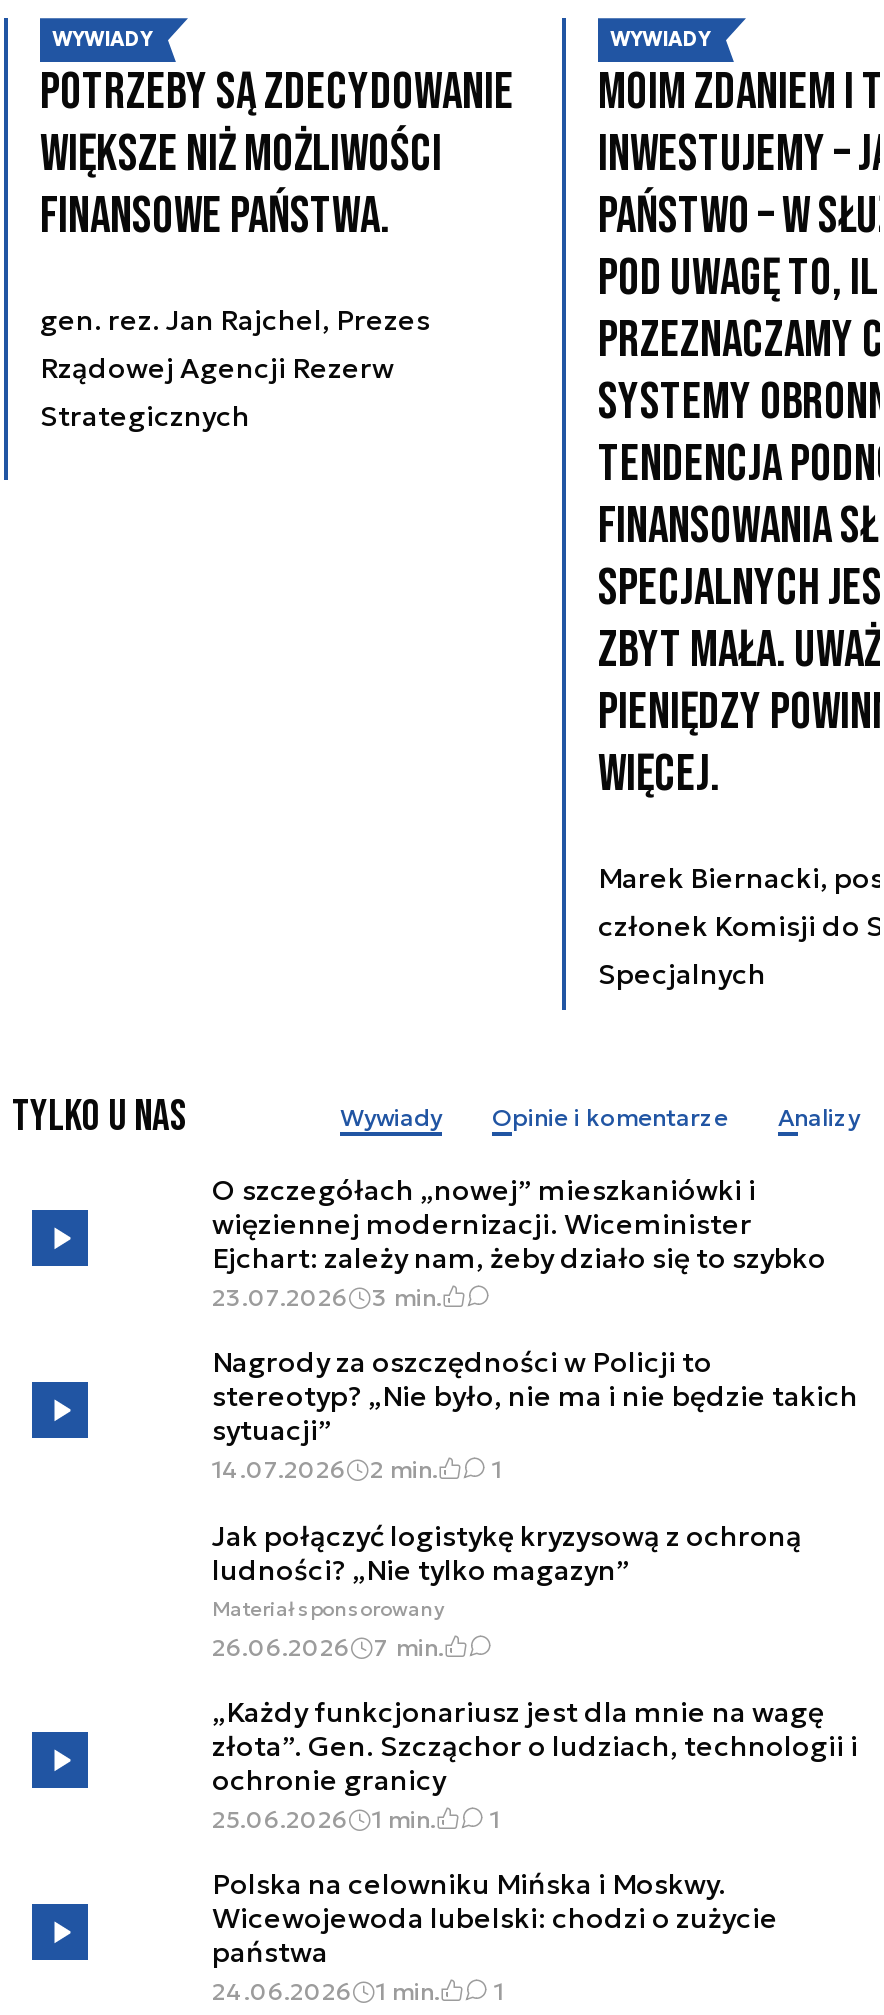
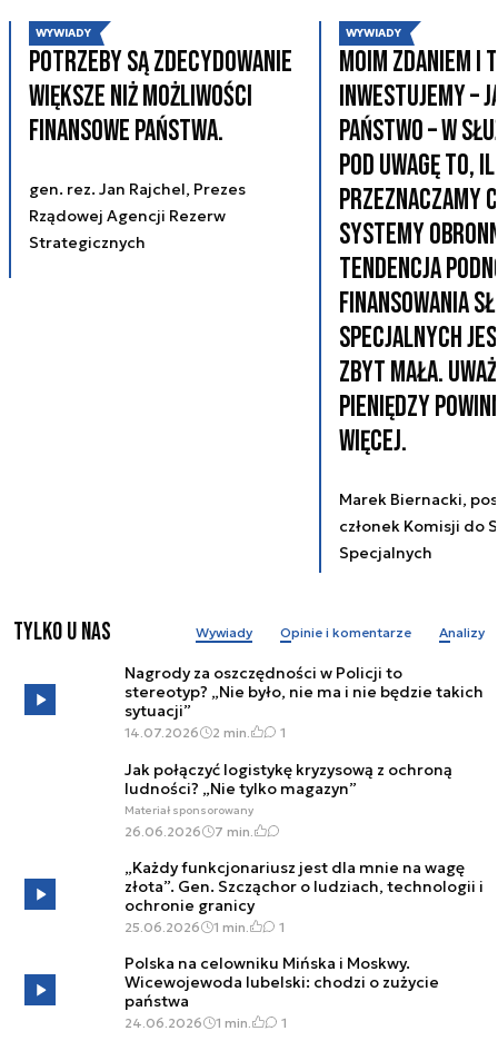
- O szczegółach „nowej” mieszkaniówki i
- więziennej modernizacji. Wiceminister
- Ejchart: zależy nam, żeby działo się to szybko
- 23.07.2026
- 3 min.
